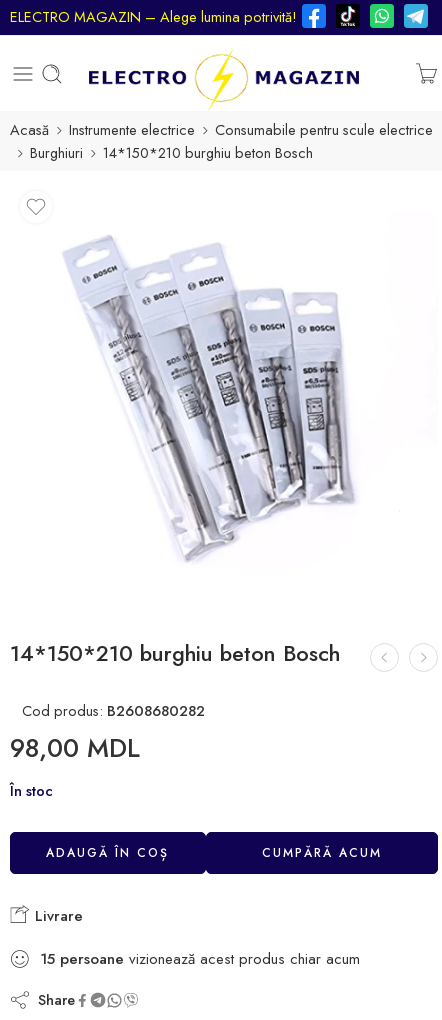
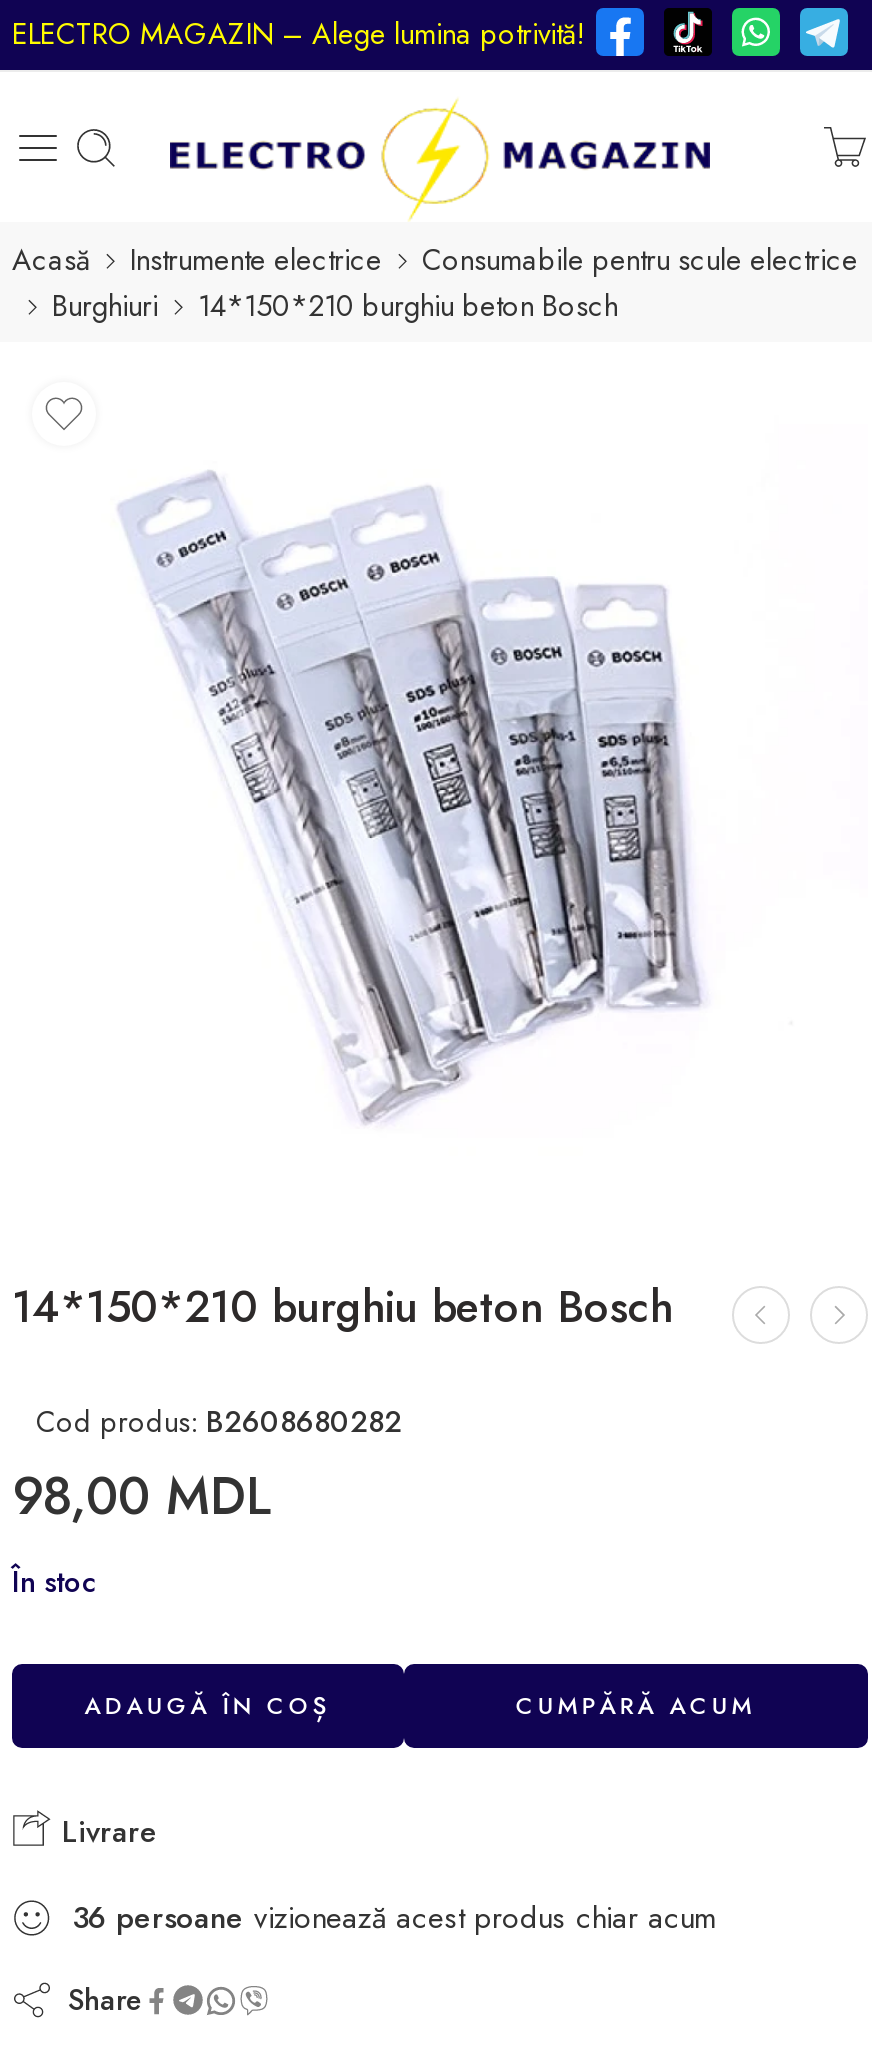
- 15 persoane vizionează acest produs chiar acum
+ 36 persoane vizionează acest produs chiar acum
